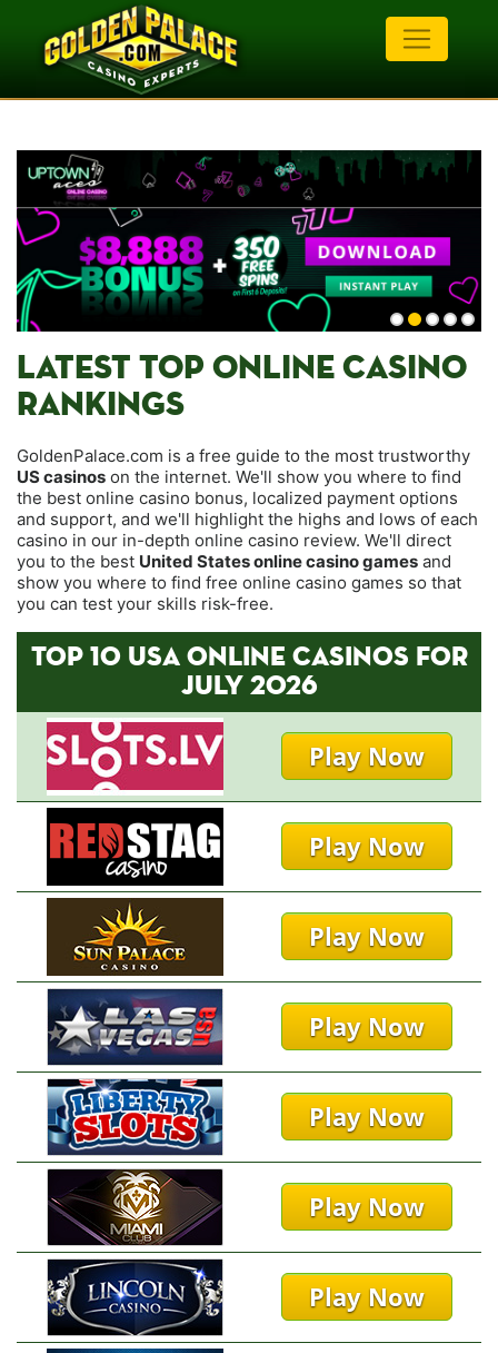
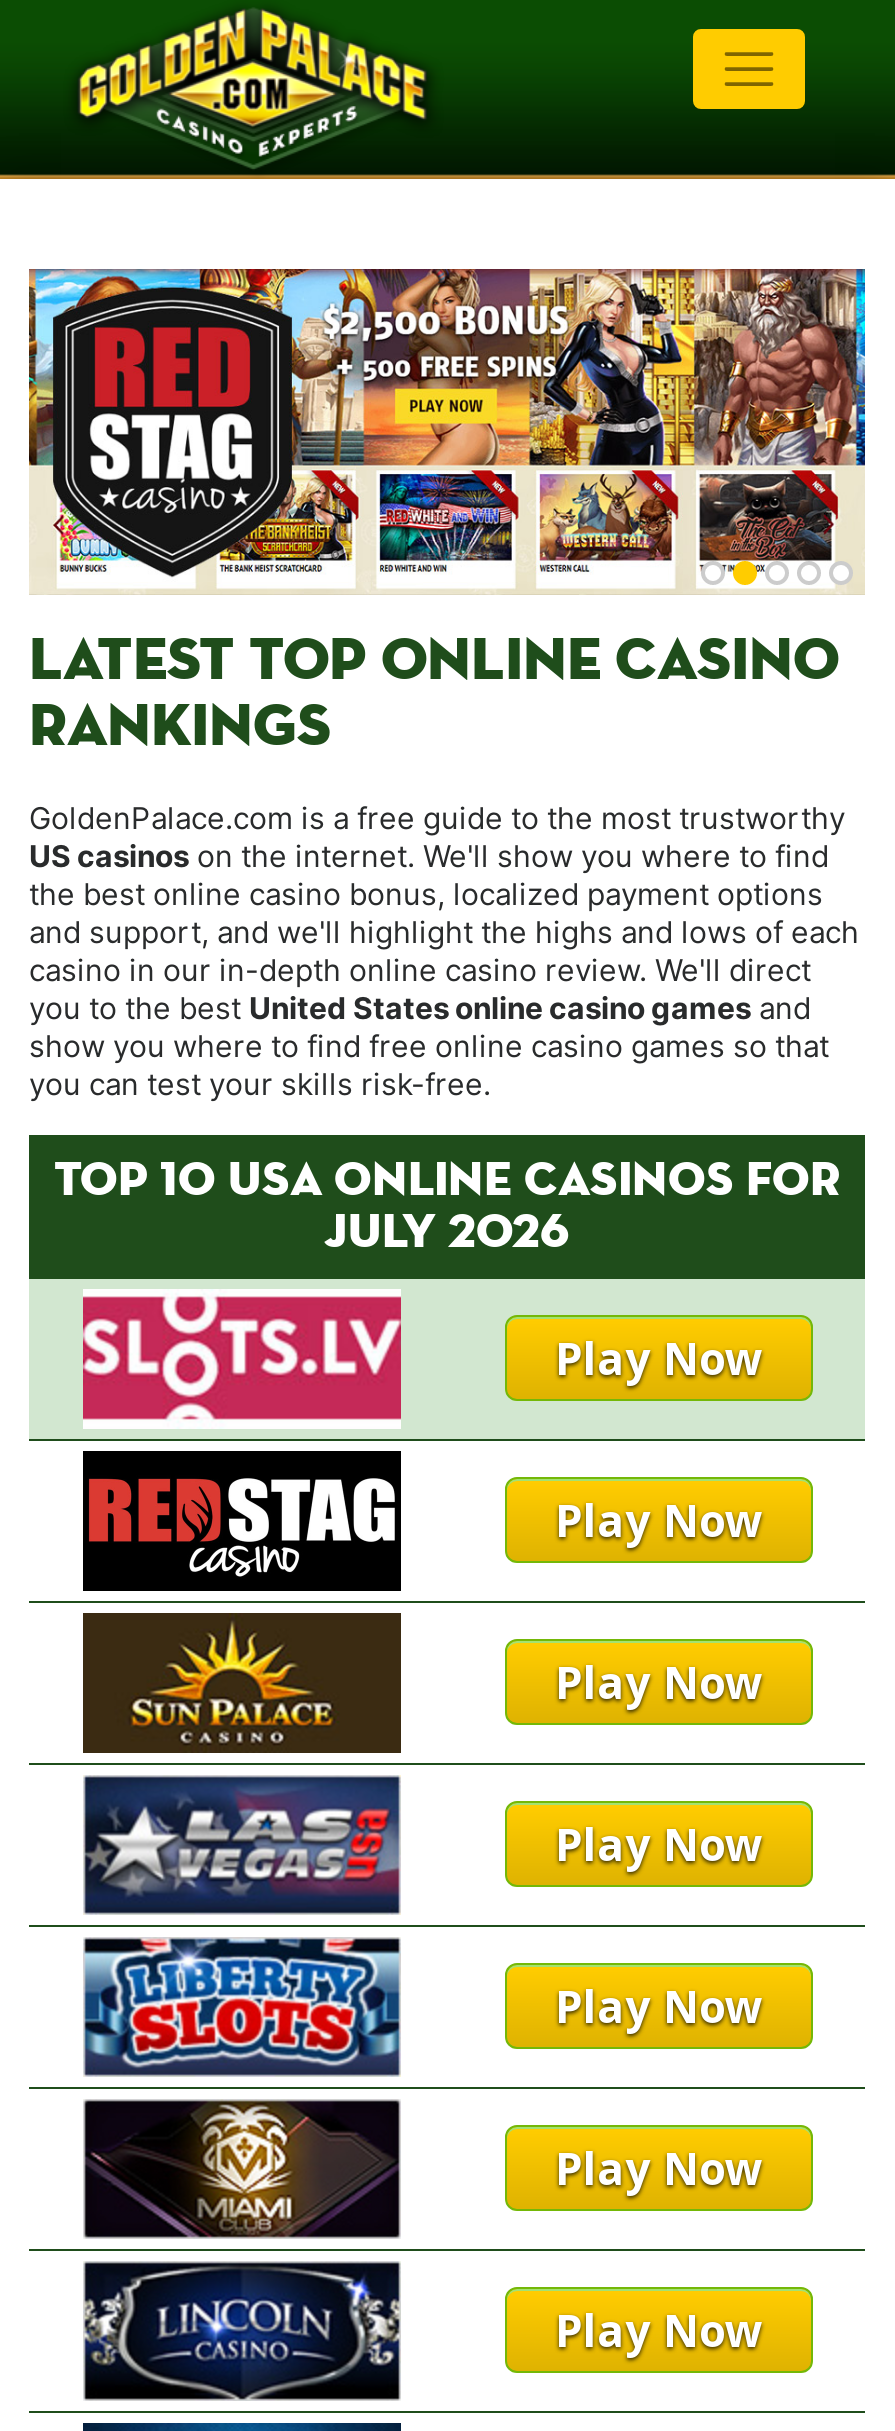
- [image]
+ [image]
